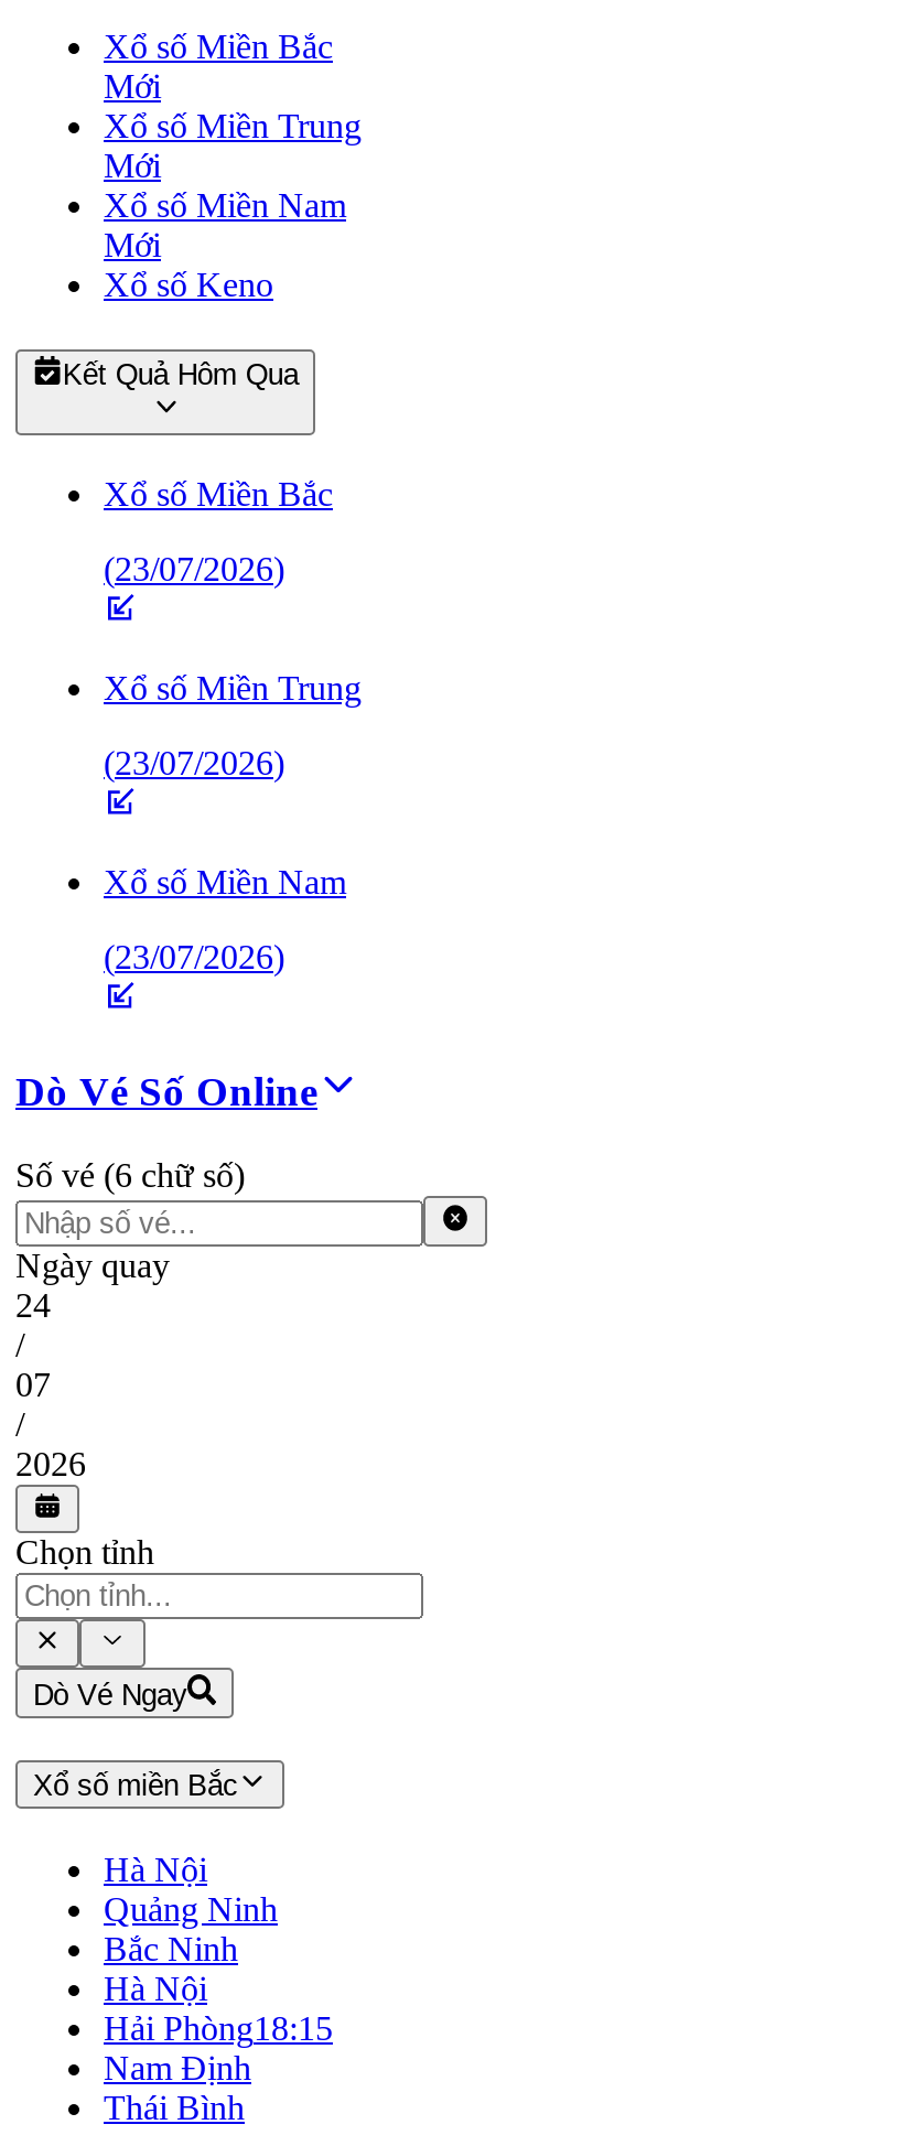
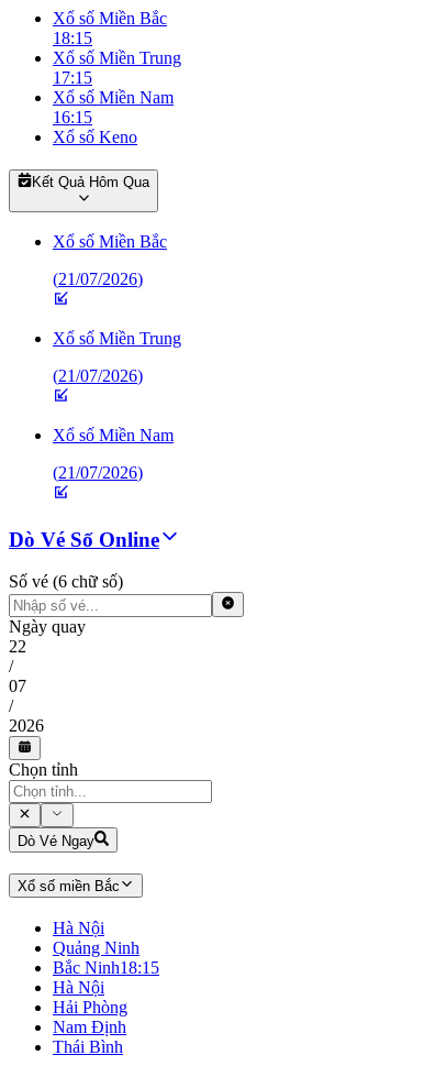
- Mới
+ 18:15

- Mới
+ 17:15

- Mới
+ 16:15

- (23/07/2026)
+ (21/07/2026)

- (23/07/2026)
+ (21/07/2026)

- (23/07/2026)
+ (21/07/2026)

- 24
+ 22

- Bắc Ninh
+ Bắc Ninh18:15

- Hải Phòng18:15
+ Hải Phòng
